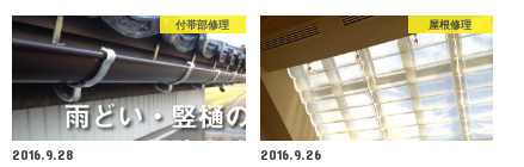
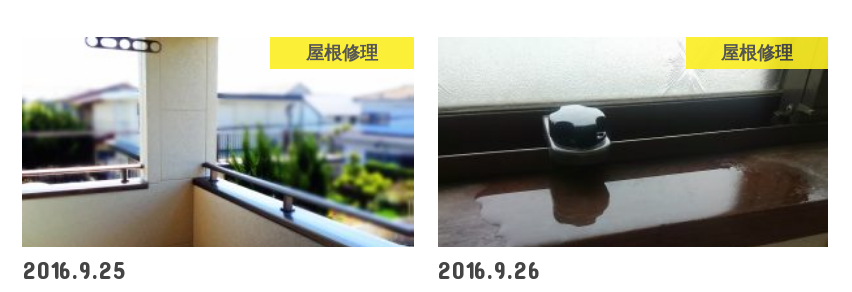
- [image]
- 付帯部修理
+ [image]
+ 屋根修理

- [image]
+ [image]

- 2016.9.28
+ 2016.9.25
